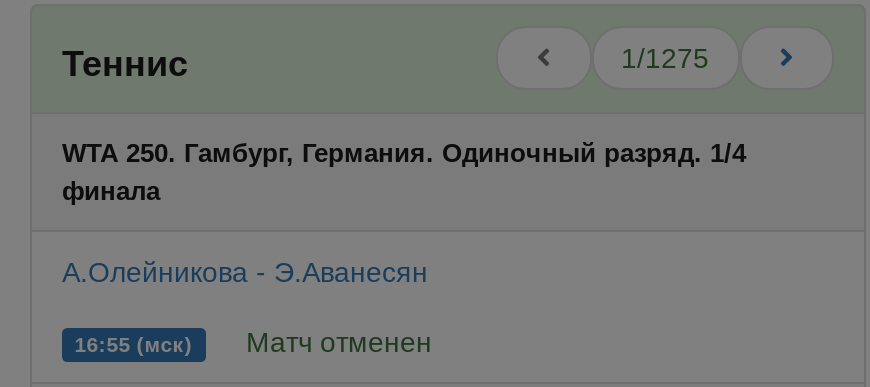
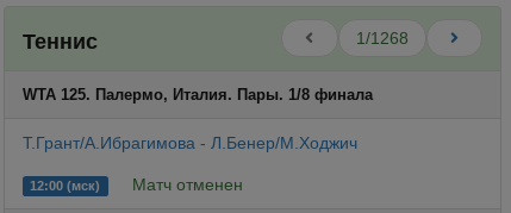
- 1/1275
+ 1/1268

- WTA 250. Гамбург, Германия. Одиночный разряд. 1/4
- финала
+ WTA 125. Палермо, Италия. Пары. 1/8 финала

- А.Олейникова - Э.Аванесян
+ Т.Грант/А.Ибрагимова - Л.Бенер/М.Ходжич

- 16:55 (мск)
+ 12:00 (мск)
